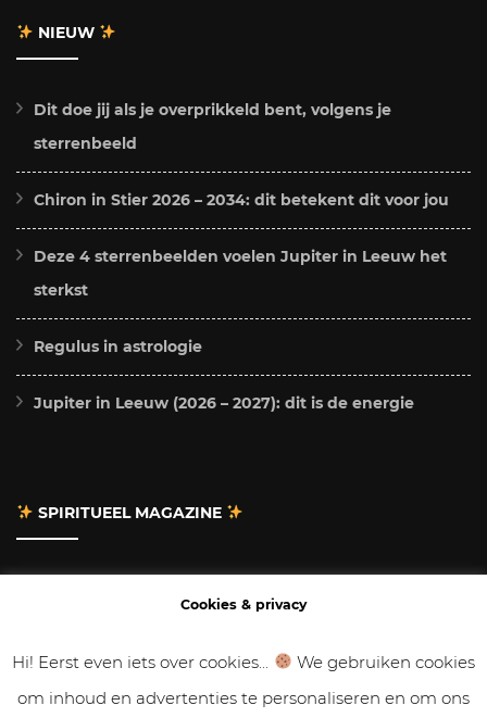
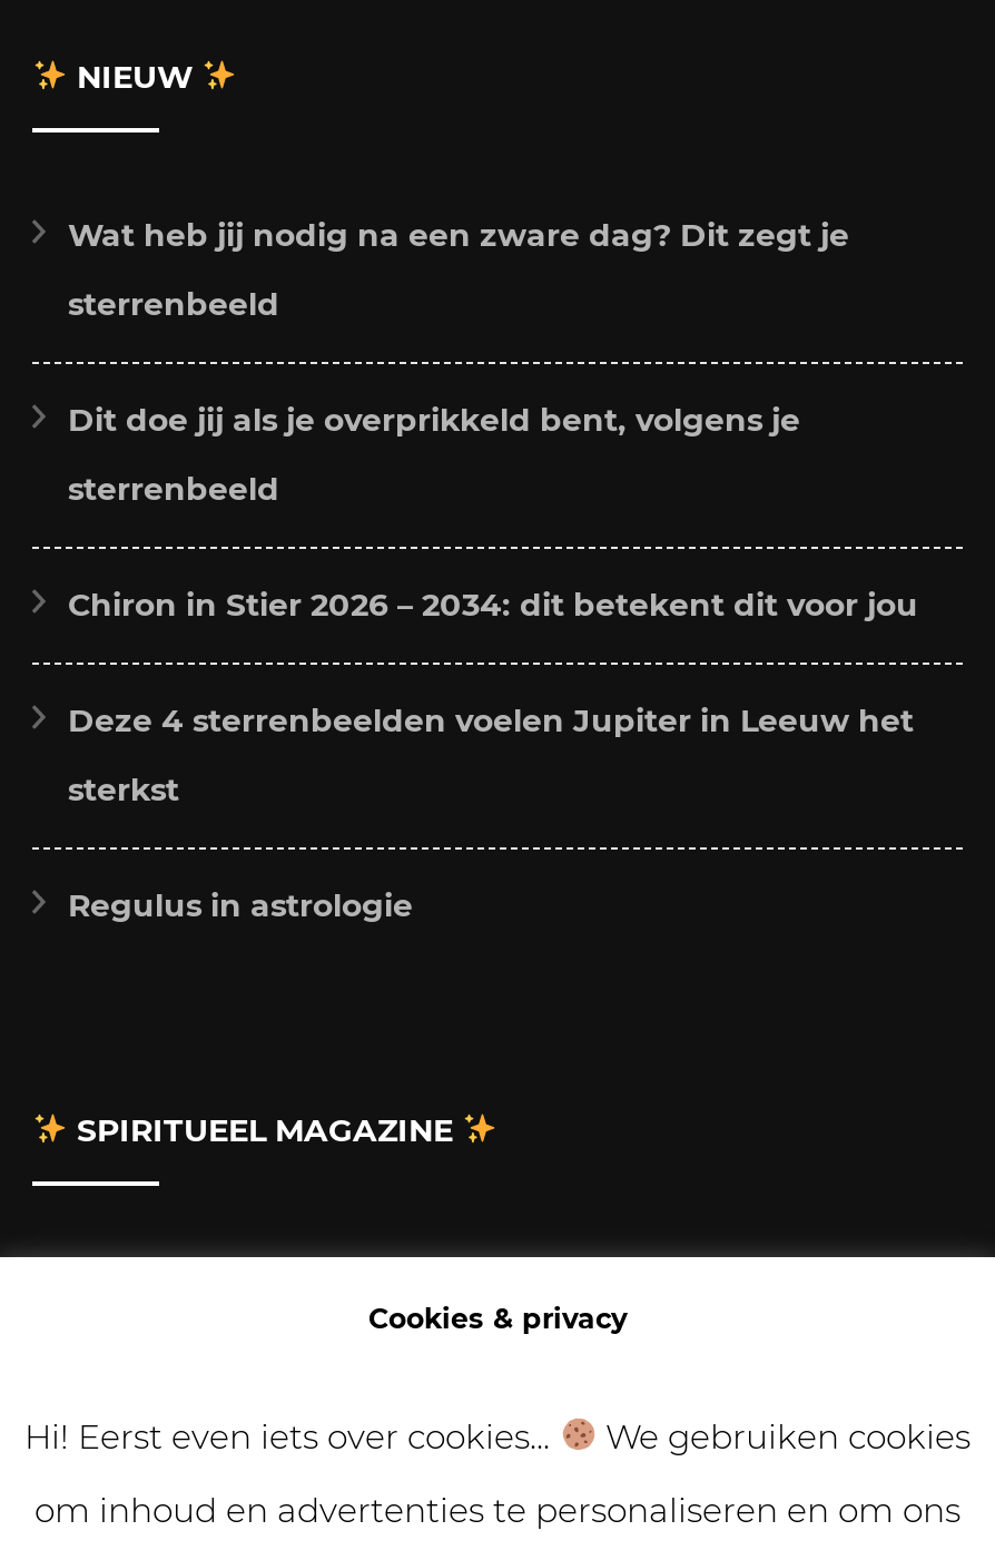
+ Wat heb jij nodig na een zware dag? Dit zegt je
+ sterrenbeeld

moved down: Dit doe jij als je overprikkeld bent, volgens je | sterrenbeeld | Chiron in Stier 2026 – 2034: dit betekent dit voor jou | Deze 4 sterrenbeelden voelen Jupiter in Leeuw het | sterkst | Regulus in astrologie

- Jupiter in Leeuw (2026 – 2027): dit is de energie
